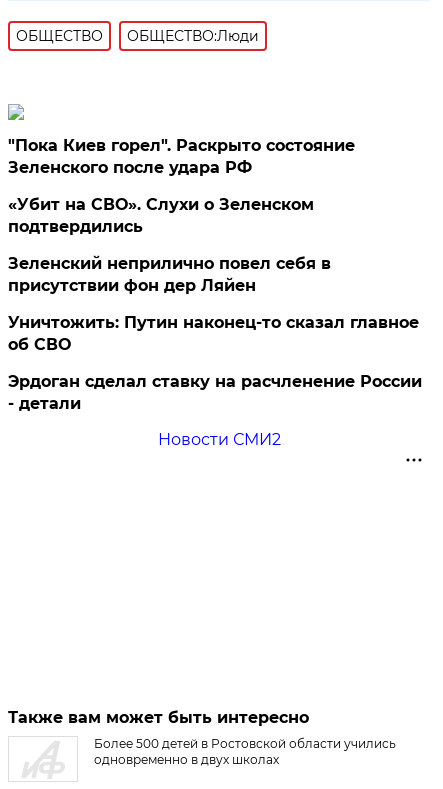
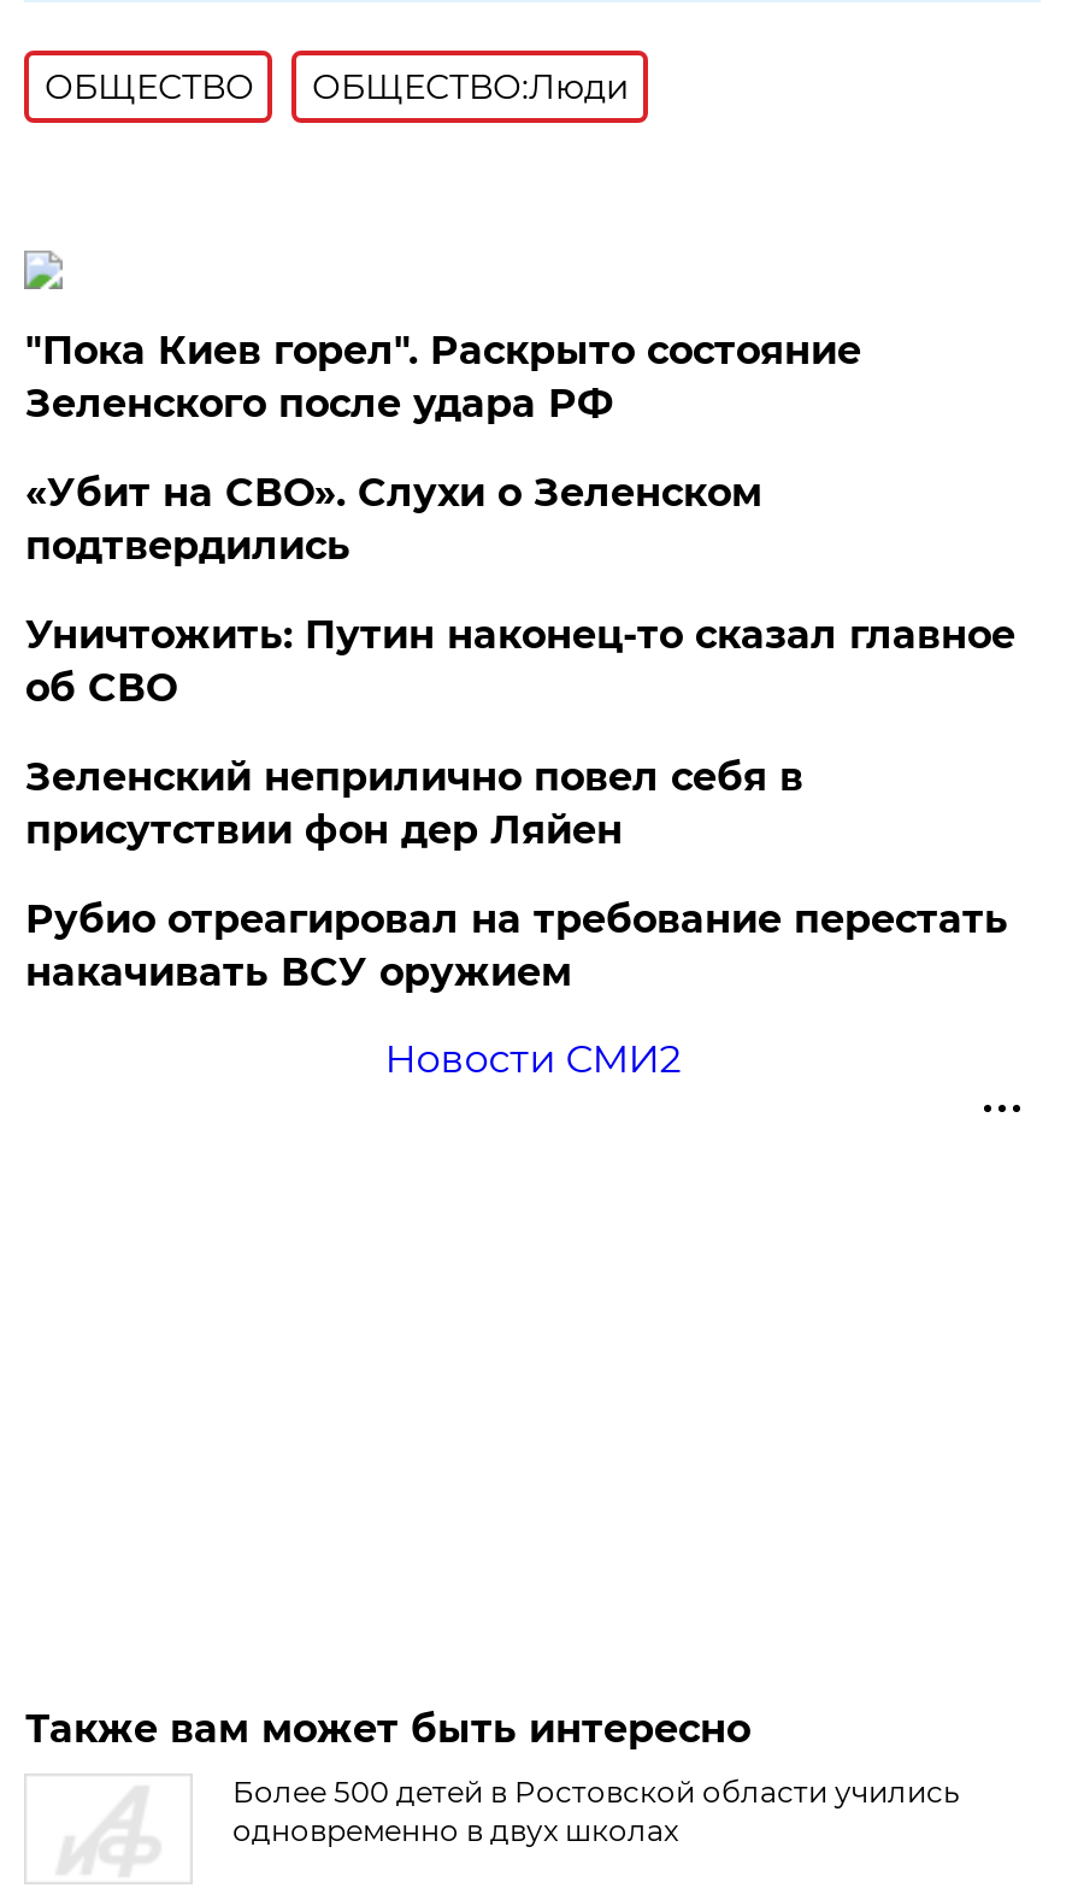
moved down: Зеленский неприлично повел cебя в | присутствии фон дер Ляйен

moved up: Уничтожить: Путин наконец-то сказал главное | об СВО

- Эрдоган сделал ставку на расчленение России
- - детали
+ Рубио отреагировал на требование перестать
+ накачивать ВСУ оружием
